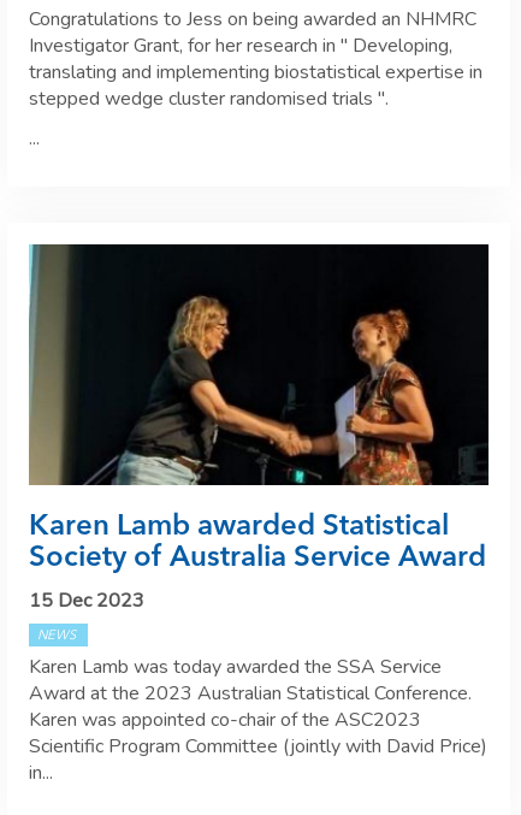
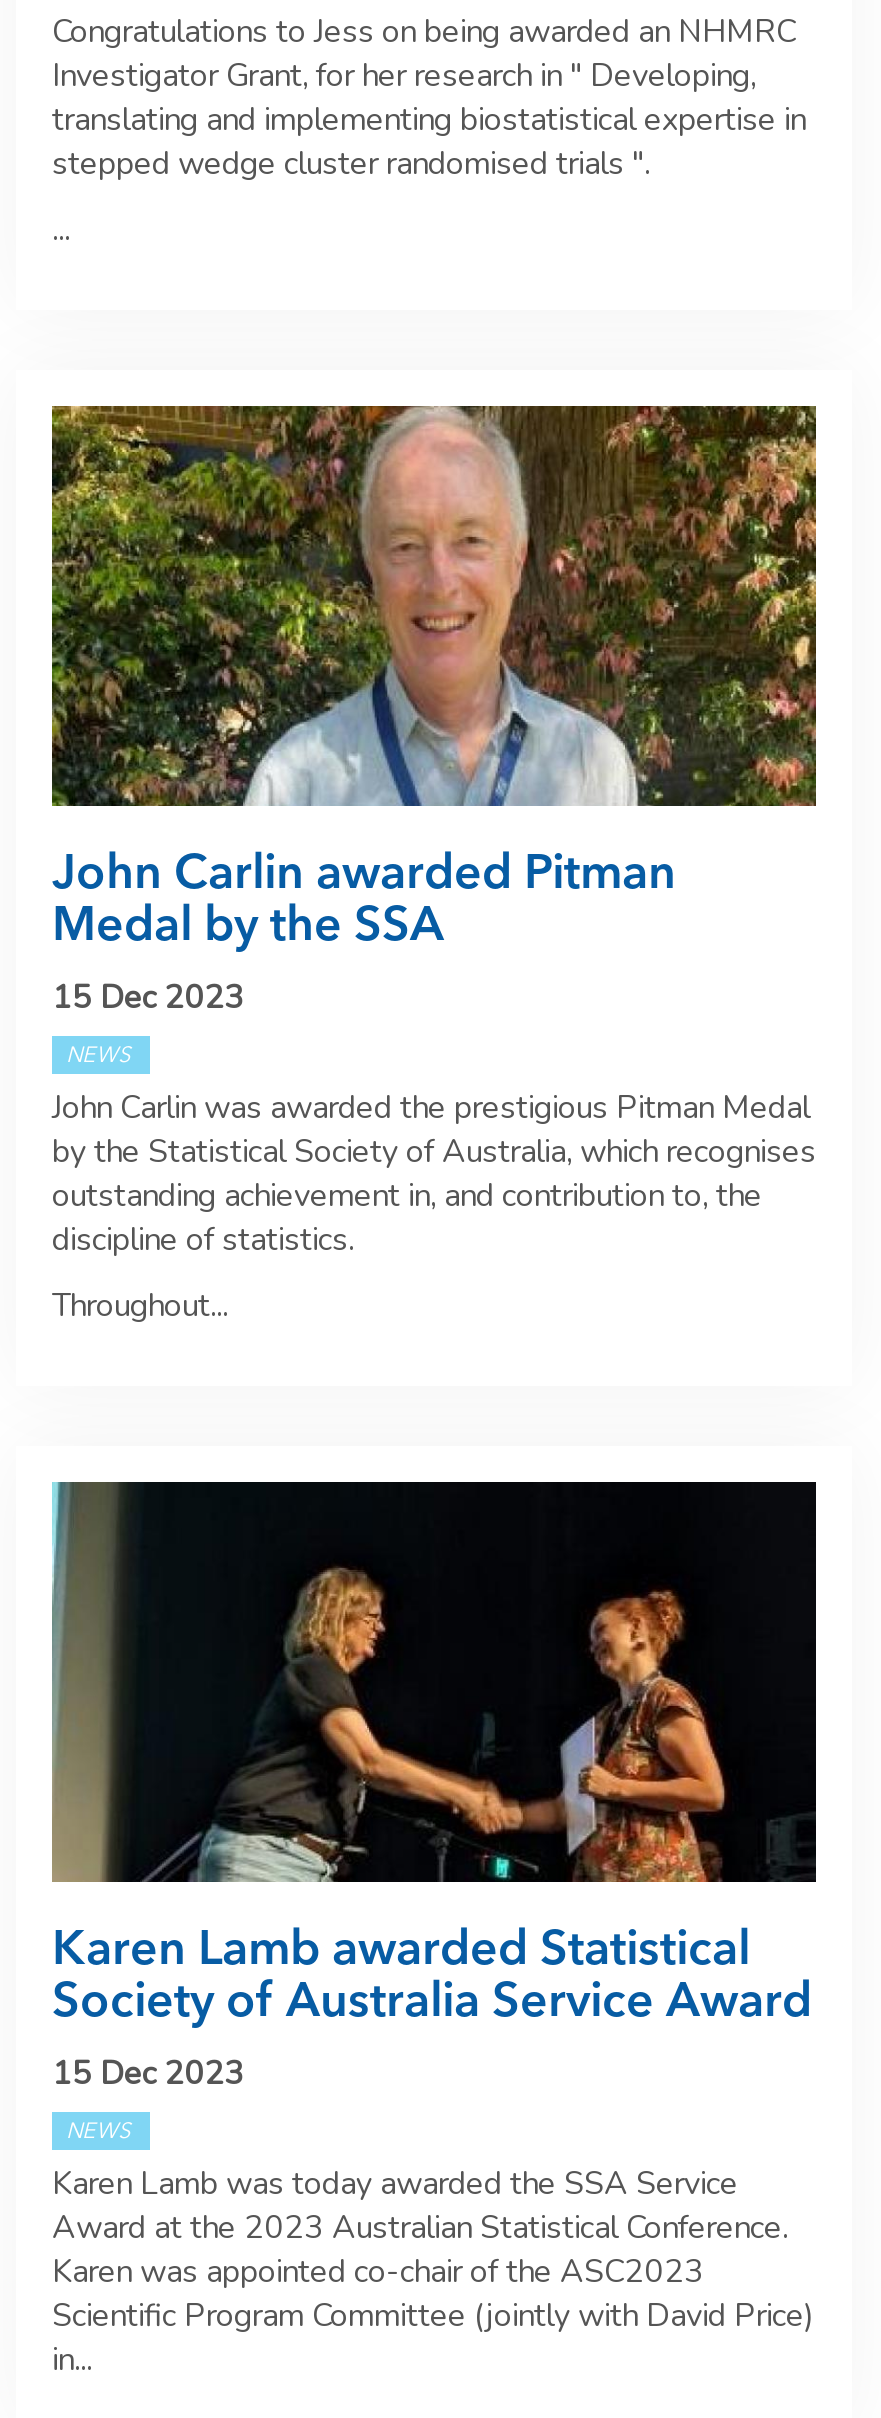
+ [image]
+ John Carlin awarded Pitman
+ Medal by the SSA
+ 15 Dec 2023
+ NEWS
+ John Carlin was awarded the prestigious Pitman Medal
+ by the Statistical Society of Australia, which recognises
+ outstanding achievement in, and contribution to, the
+ discipline of statistics.
+ Throughout...
